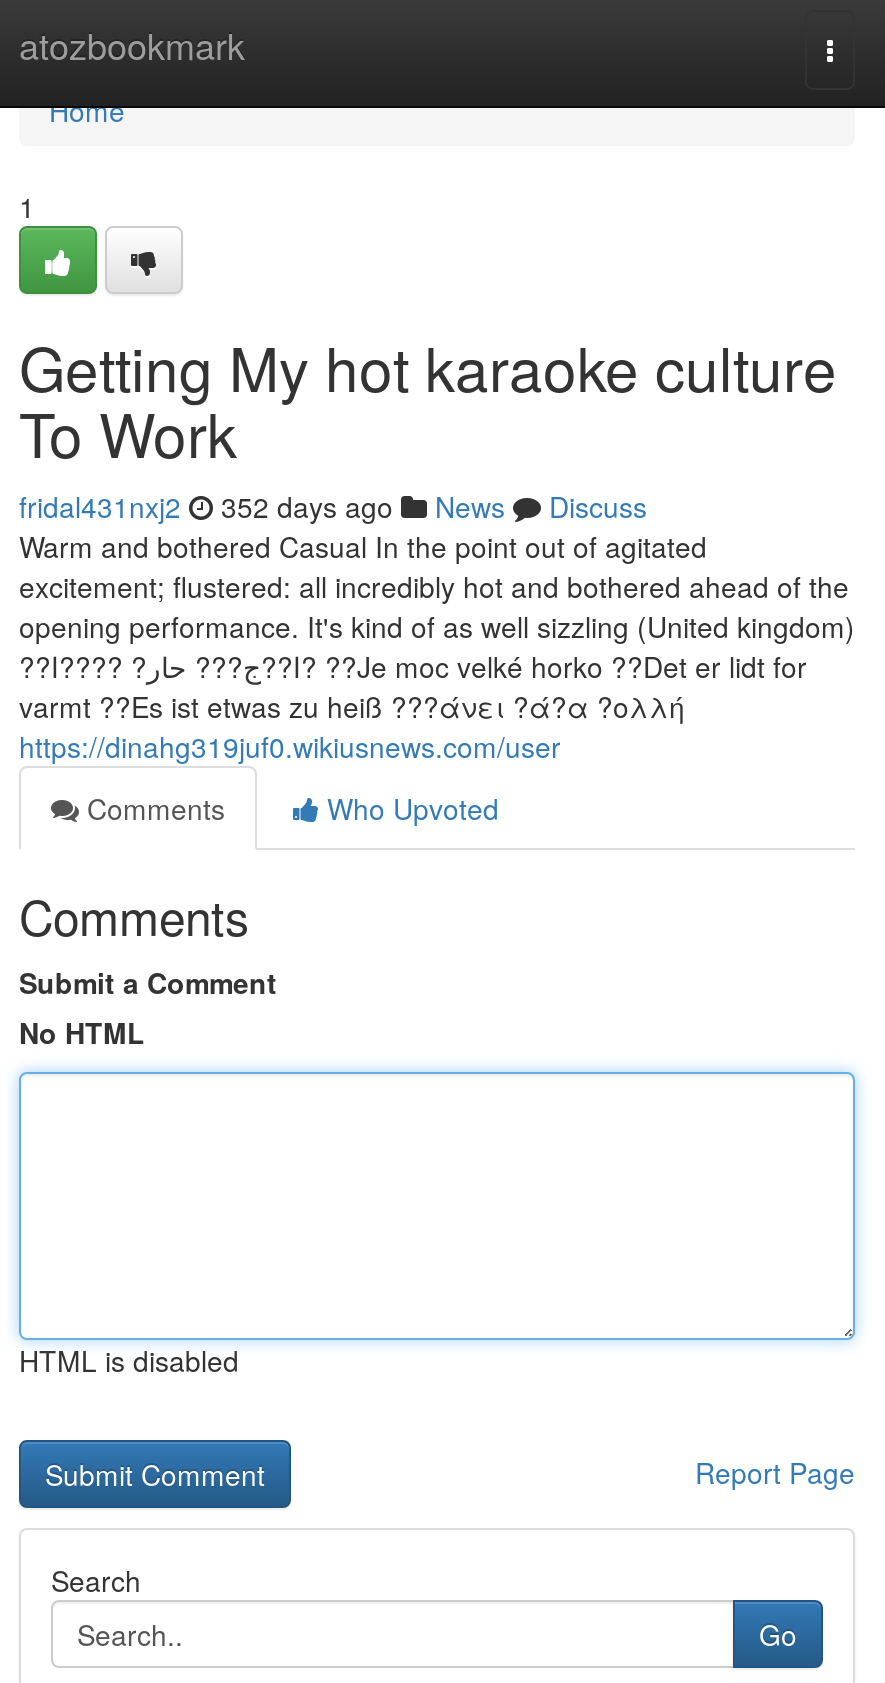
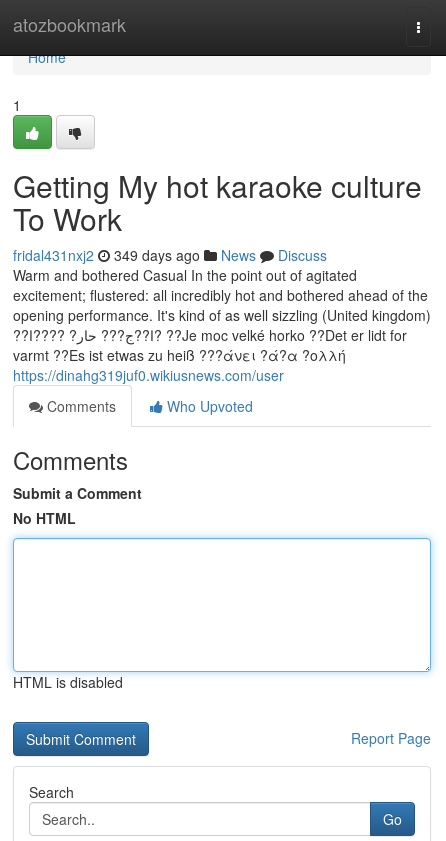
- fridal431nxj2 352 days ago News Discuss
+ fridal431nxj2 349 days ago News Discuss
